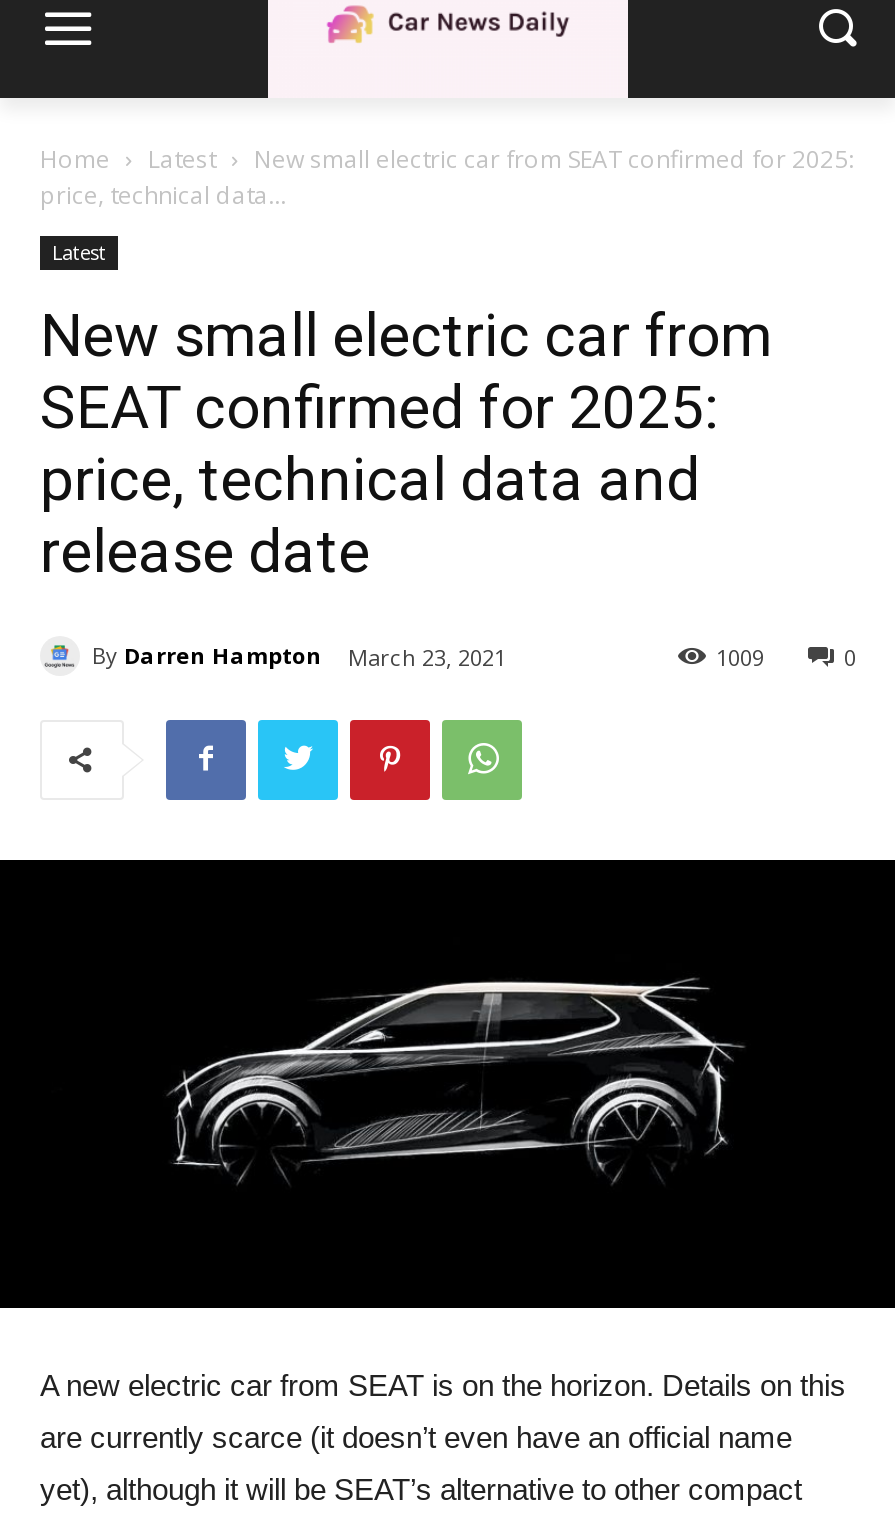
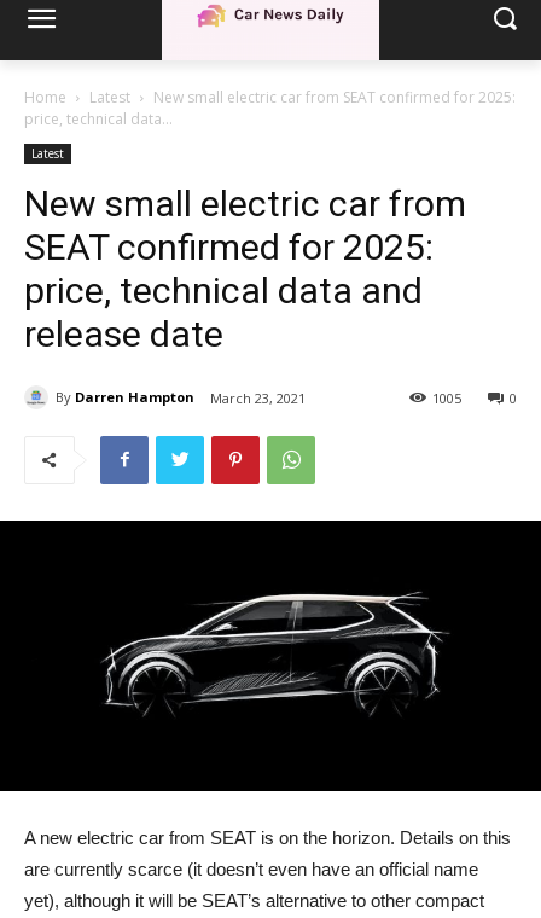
- 1009
+ 1005
